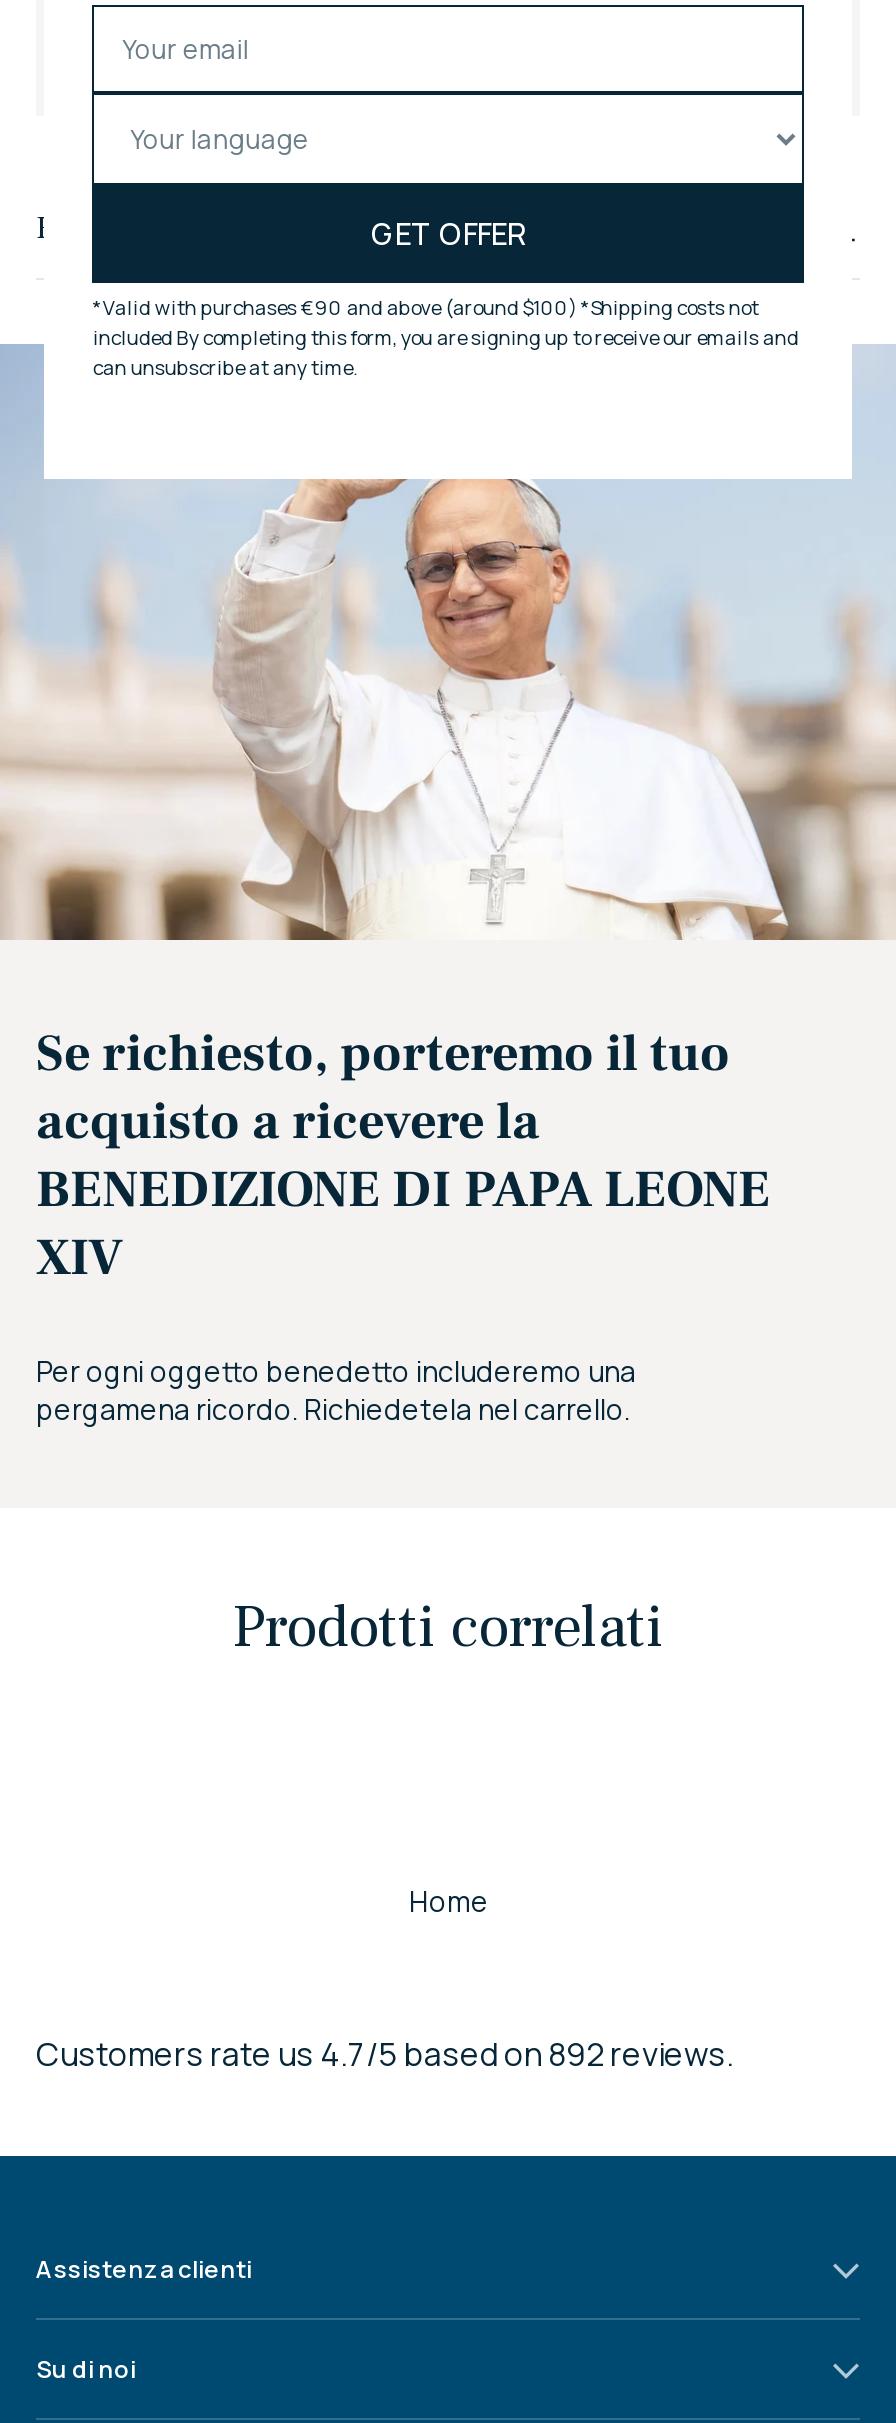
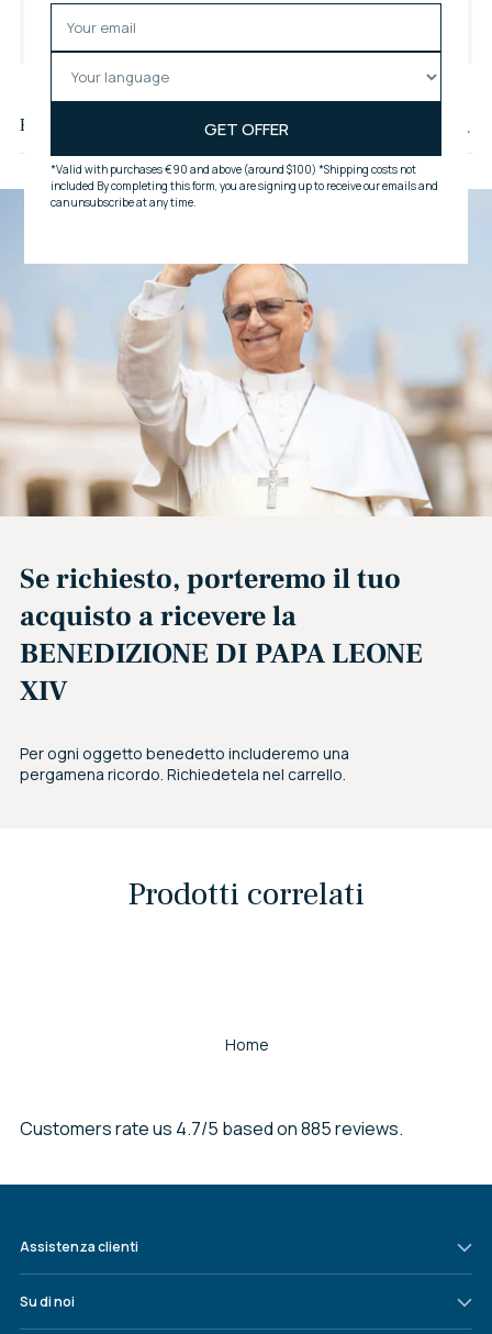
- Customers rate us 4.7/5 based on 892 reviews.
+ Customers rate us 4.7/5 based on 885 reviews.
